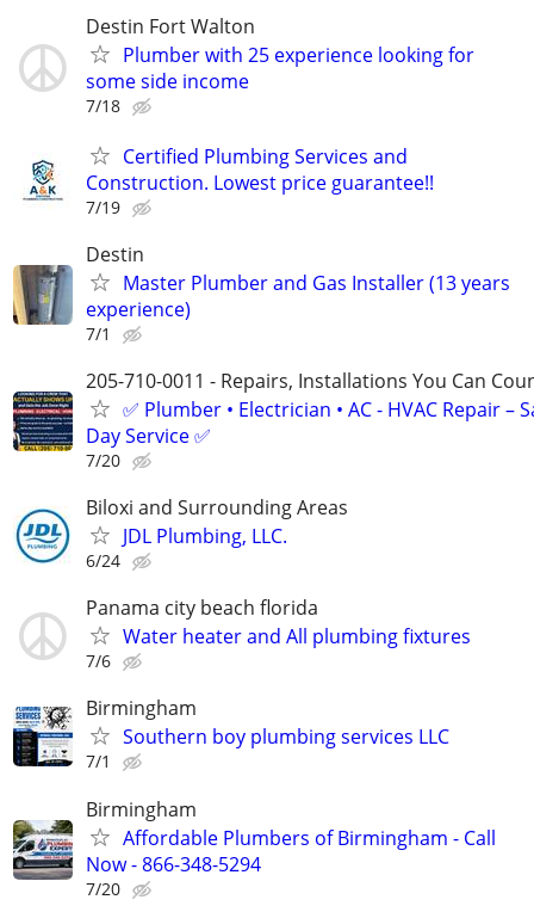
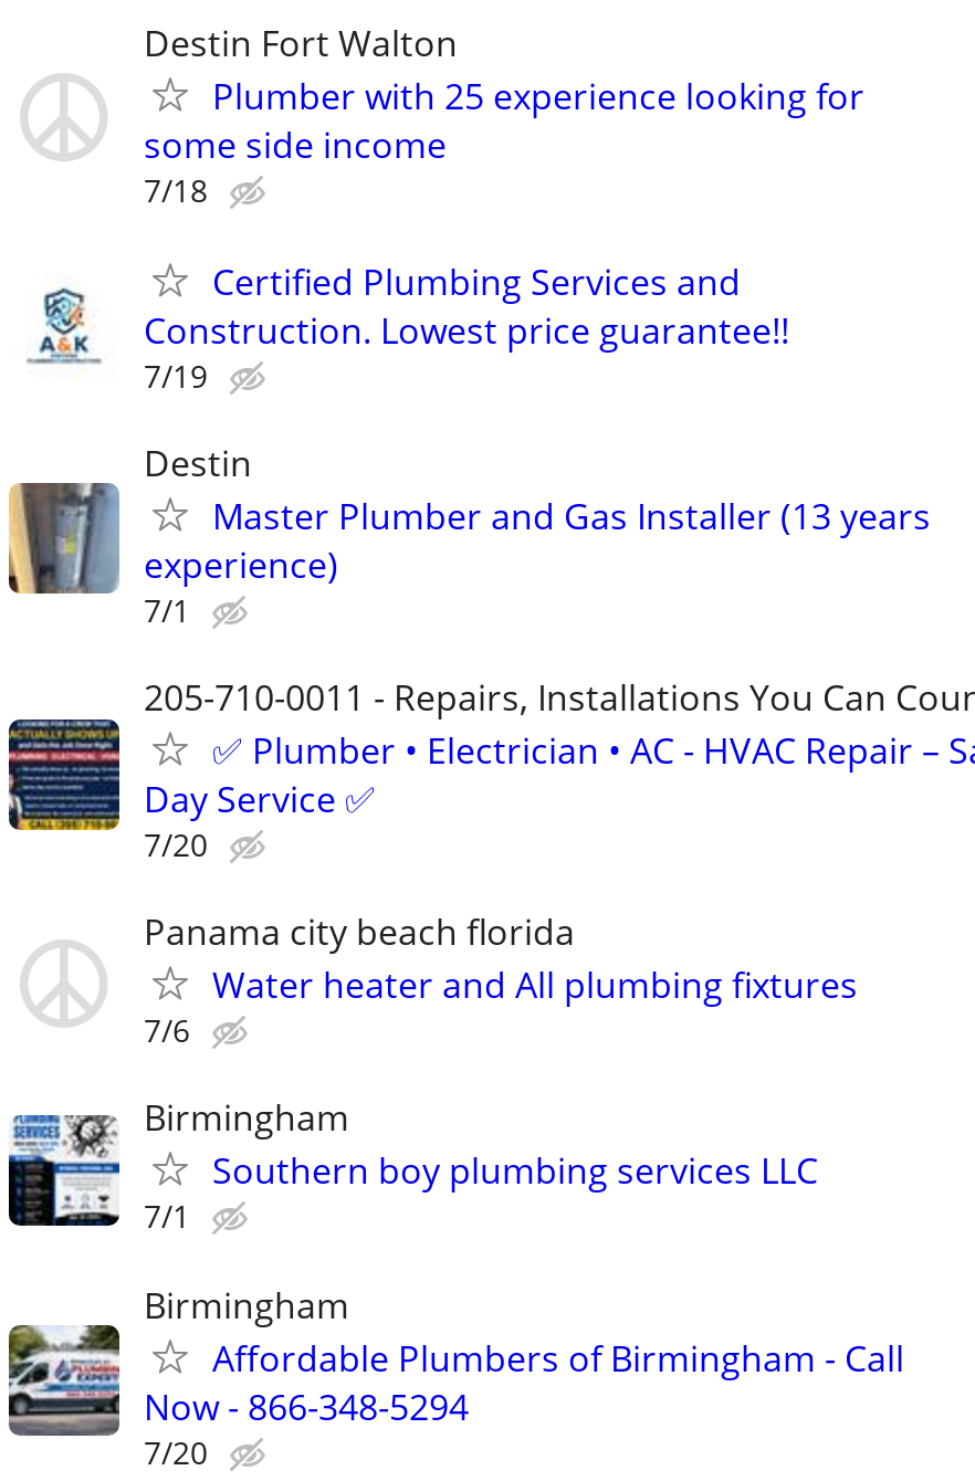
- [image]
- Biloxi and Surrounding Areas
- JDL Plumbing, LLC.
- 6/24
